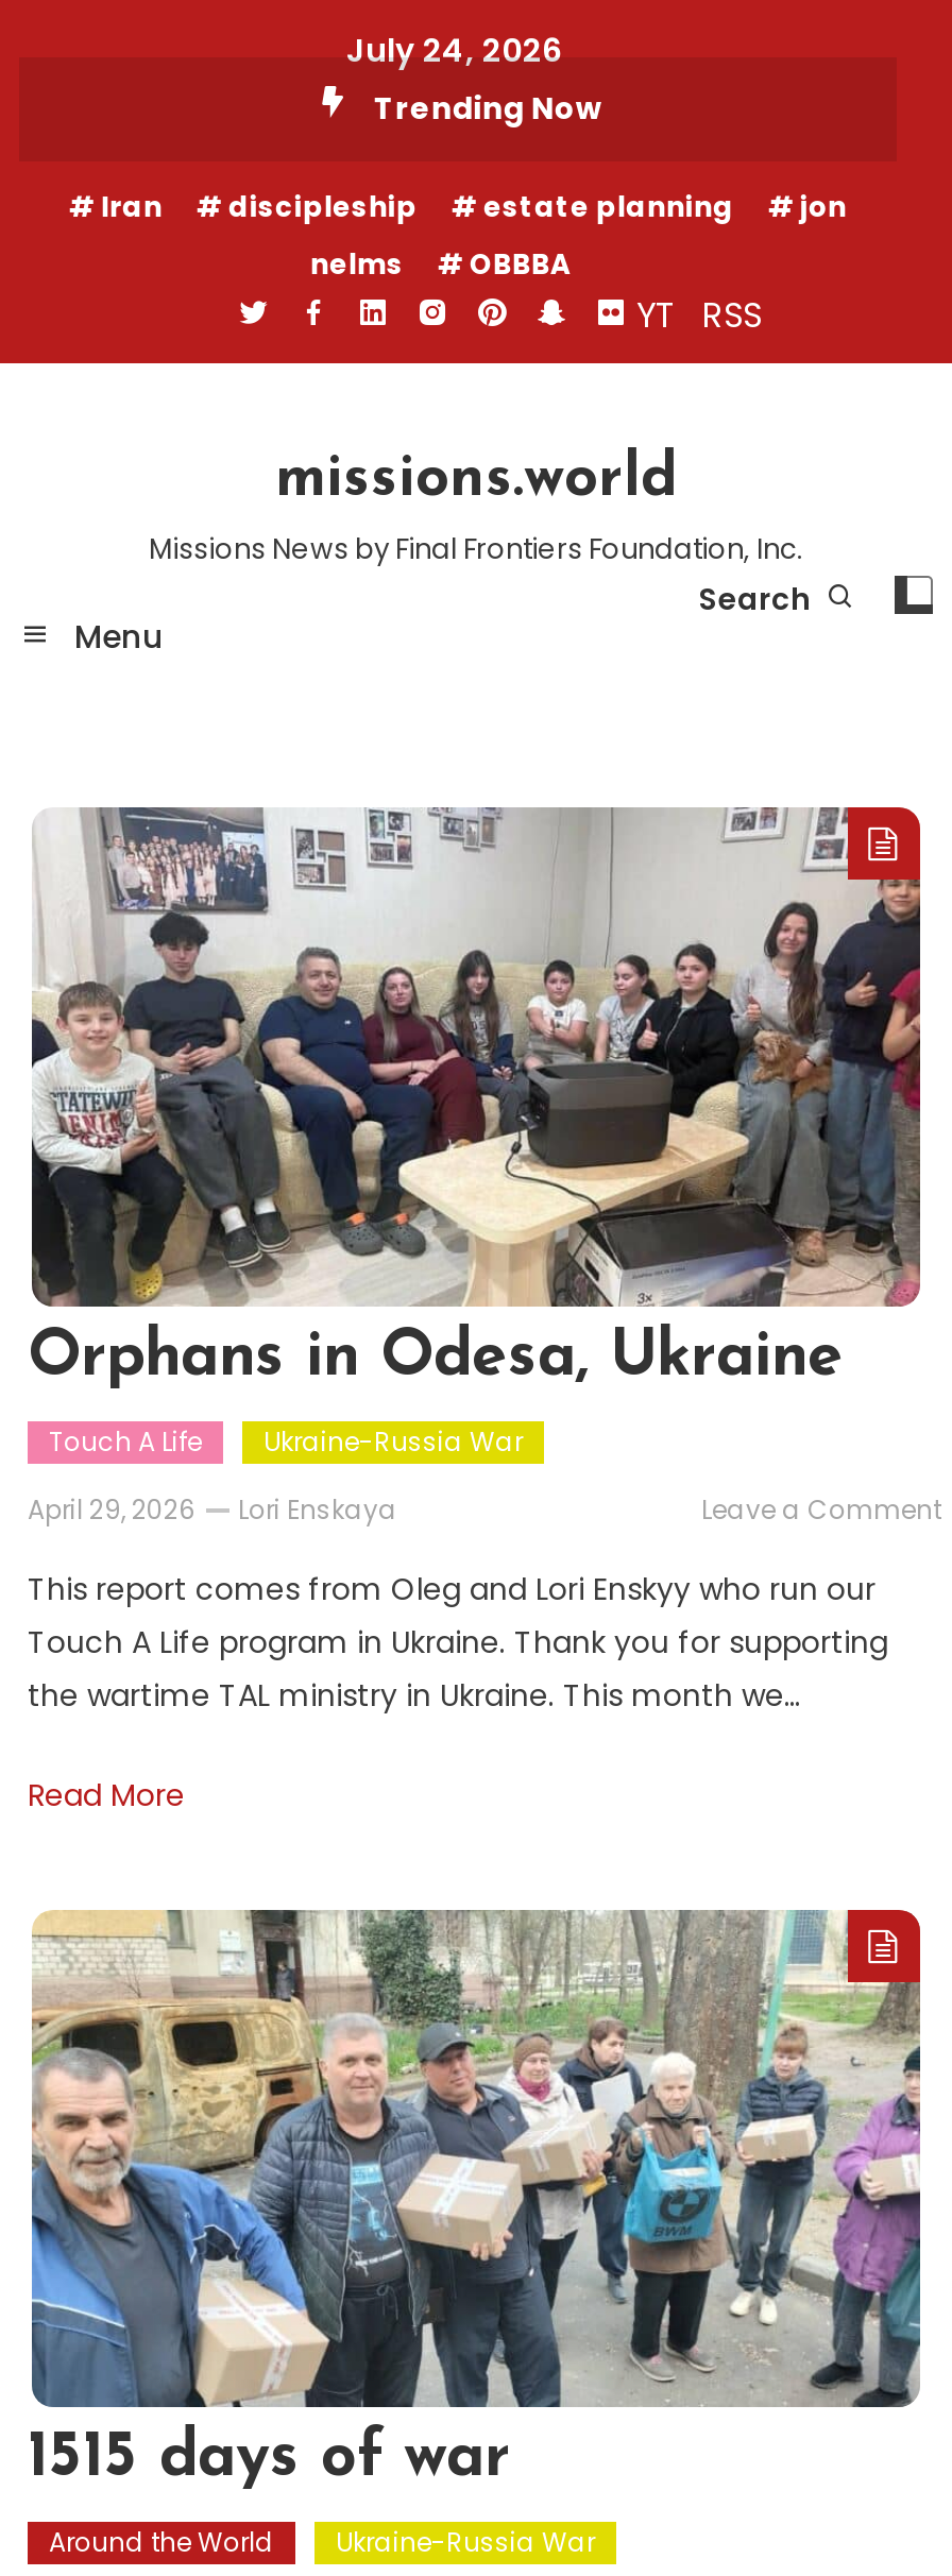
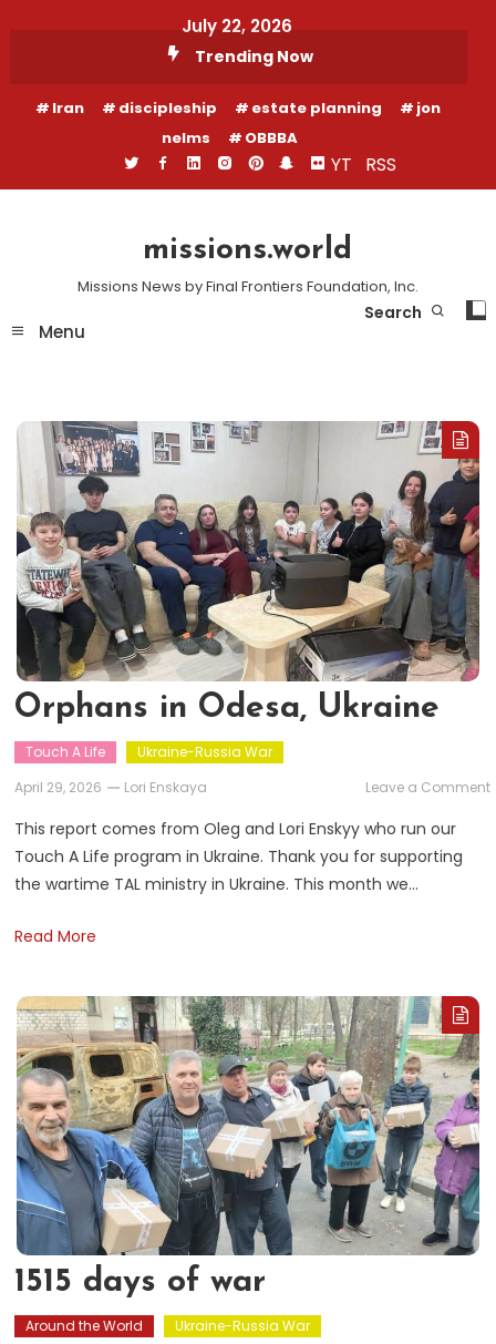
- July 24, 2026
+ July 22, 2026
